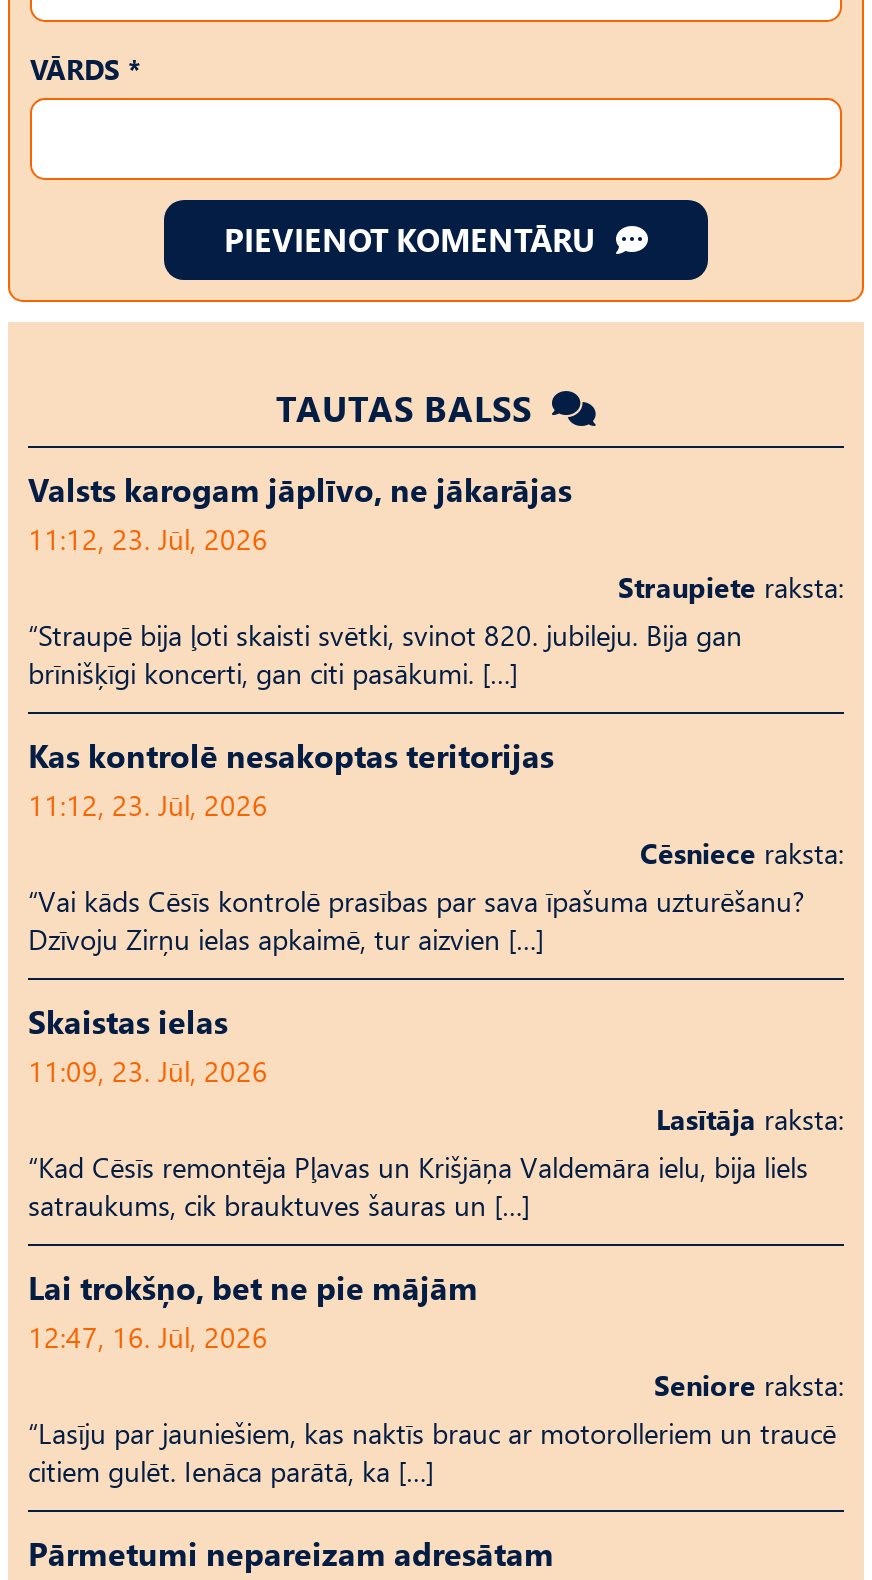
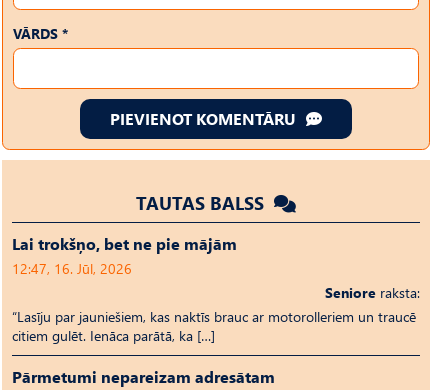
- Valsts karogam jāplīvo, ne jākarājas
- 11:12, 23. Jūl, 2026
- Straupiete raksta:
- “Straupē bija ļoti skaisti svētki, svinot 820. jubileju. Bija gan
- brīnišķīgi koncerti, gan citi pasākumi. […]
- Kas kontrolē nesakoptas teritorijas
- 11:12, 23. Jūl, 2026
- Cēsniece raksta:
- “Vai kāds Cēsīs kontrolē prasības par sava īpašuma uzturēšanu?
- Dzīvoju Zirņu ielas apkaimē, tur aizvien […]
- Skaistas ielas
- 11:09, 23. Jūl, 2026
- Lasītāja raksta:
- “Kad Cēsīs remontēja Pļavas un Krišjāņa Valdemāra ielu, bija liels
- satraukums, cik brauktuves šauras un […]
